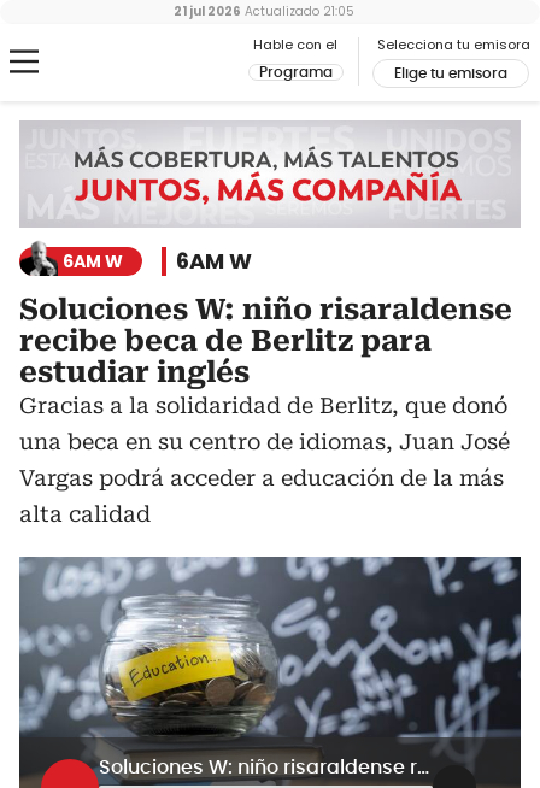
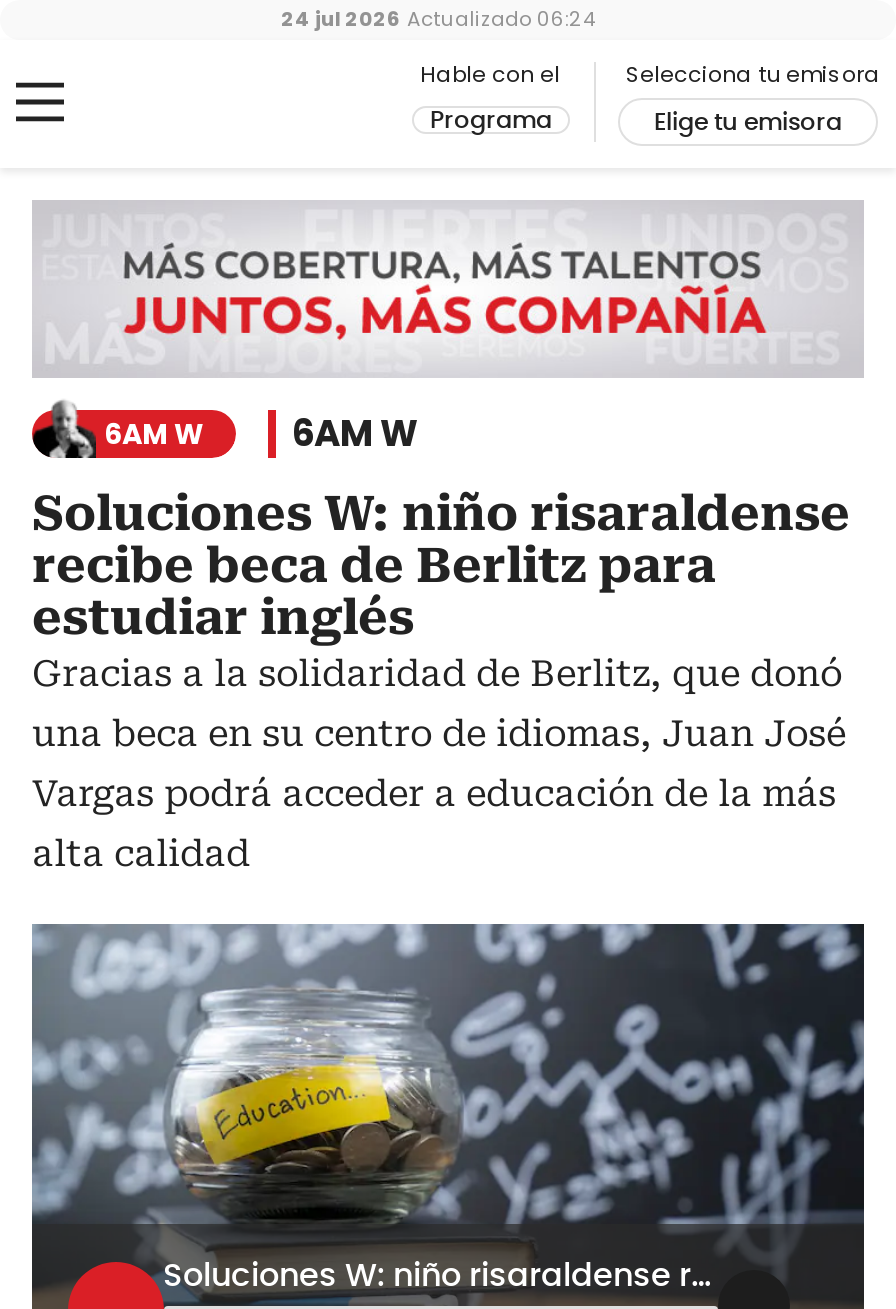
- 21 jul 2026 Actualizado 21:05
+ 24 jul 2026 Actualizado 06:24
